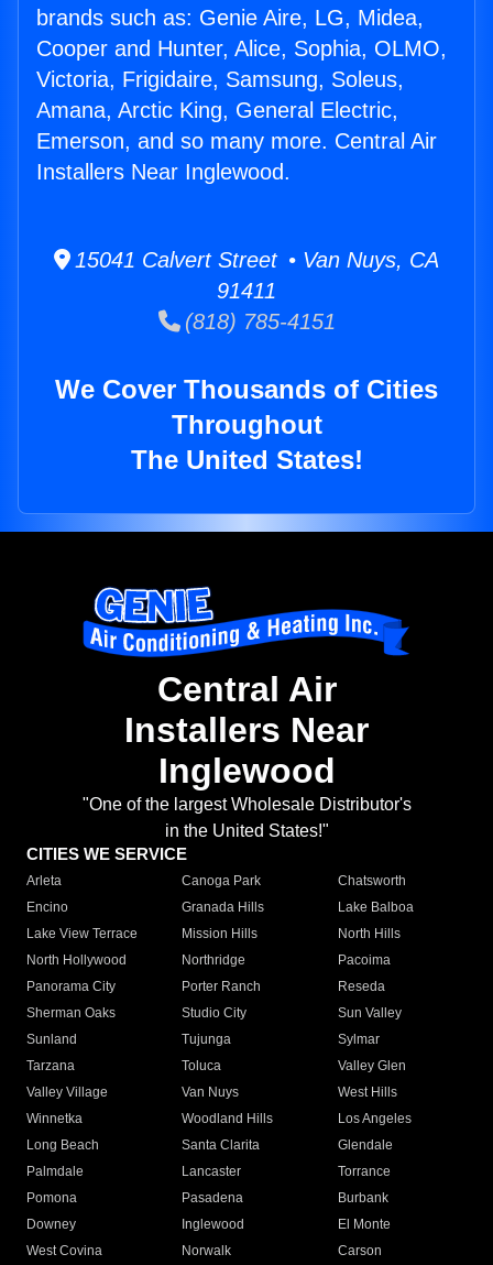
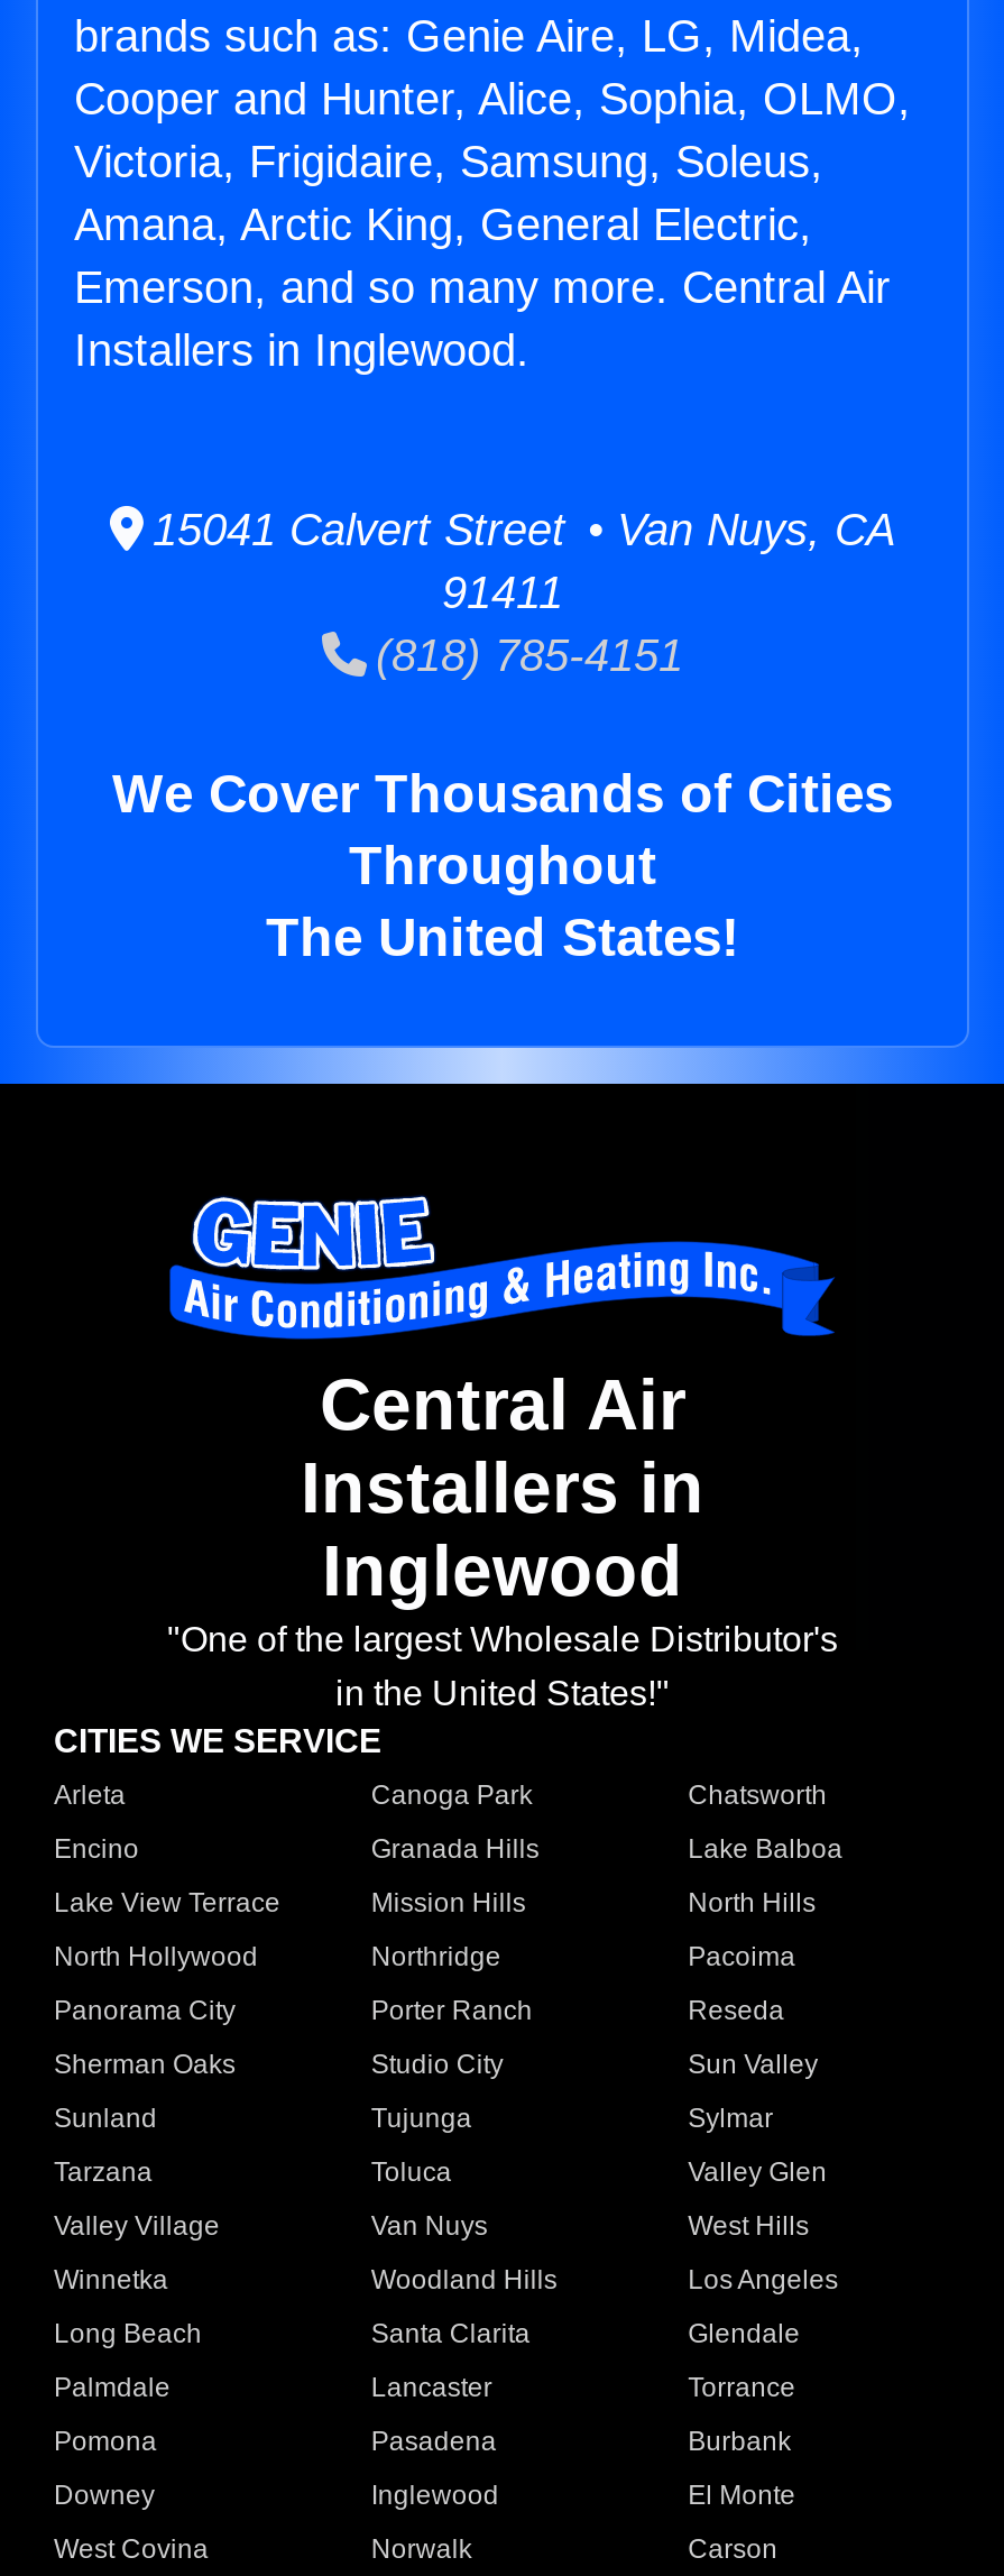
- Installers Near Inglewood.
+ Installers in Inglewood.

- Installers Near
+ Installers in
